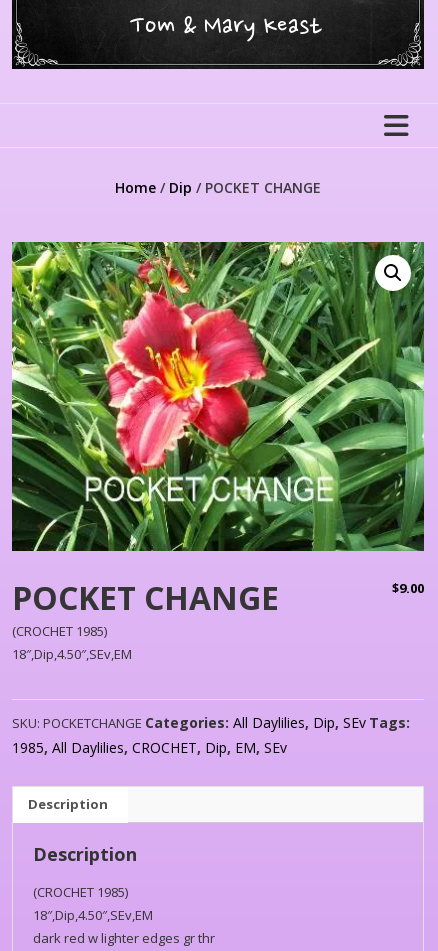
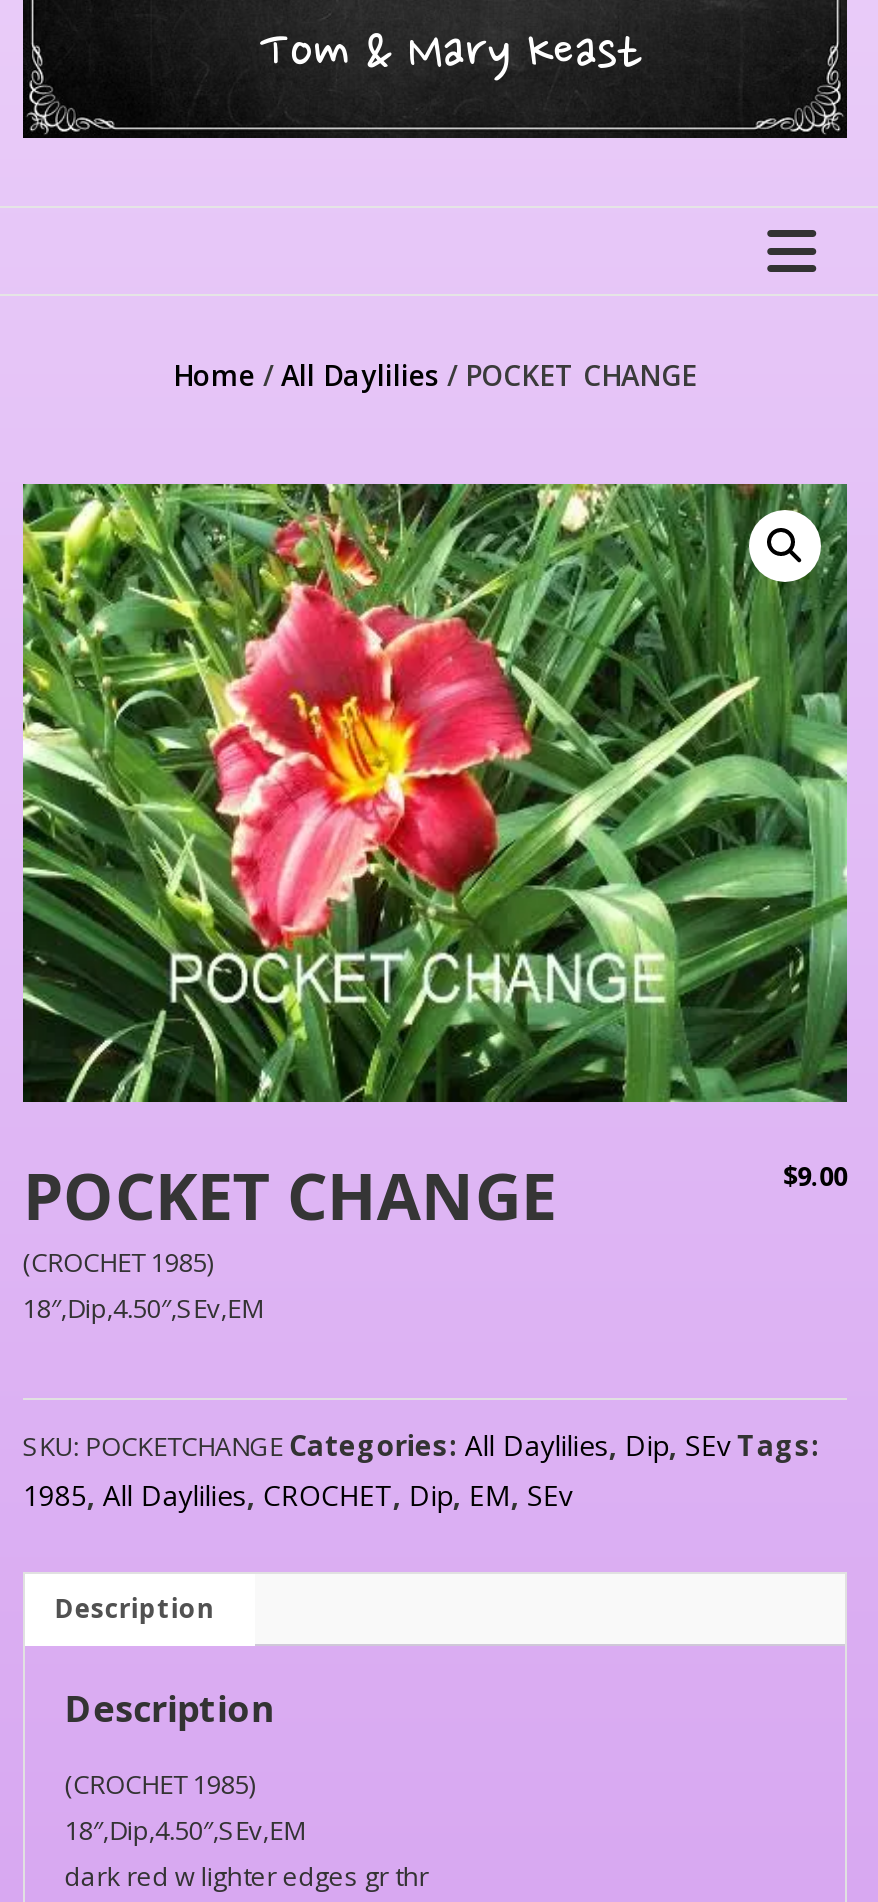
- Home / Dip / POCKET CHANGE
+ Home / All Daylilies / POCKET CHANGE
